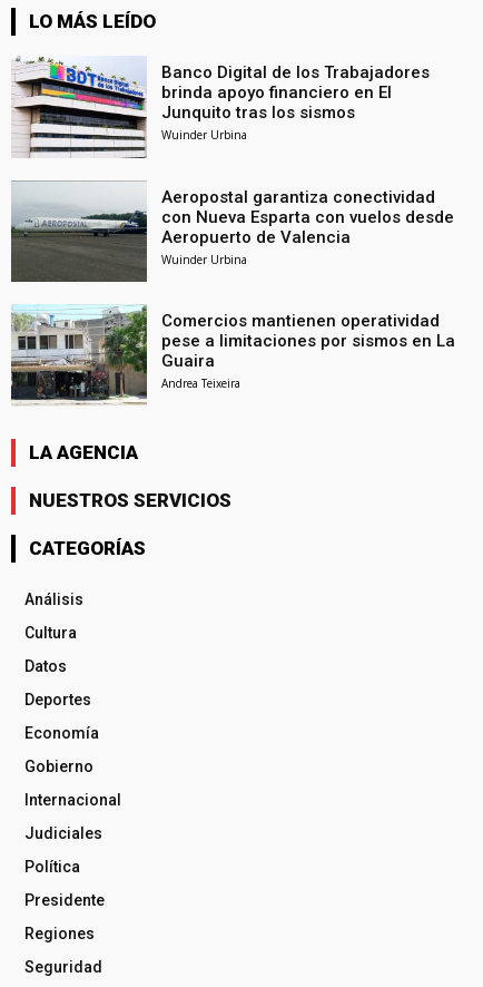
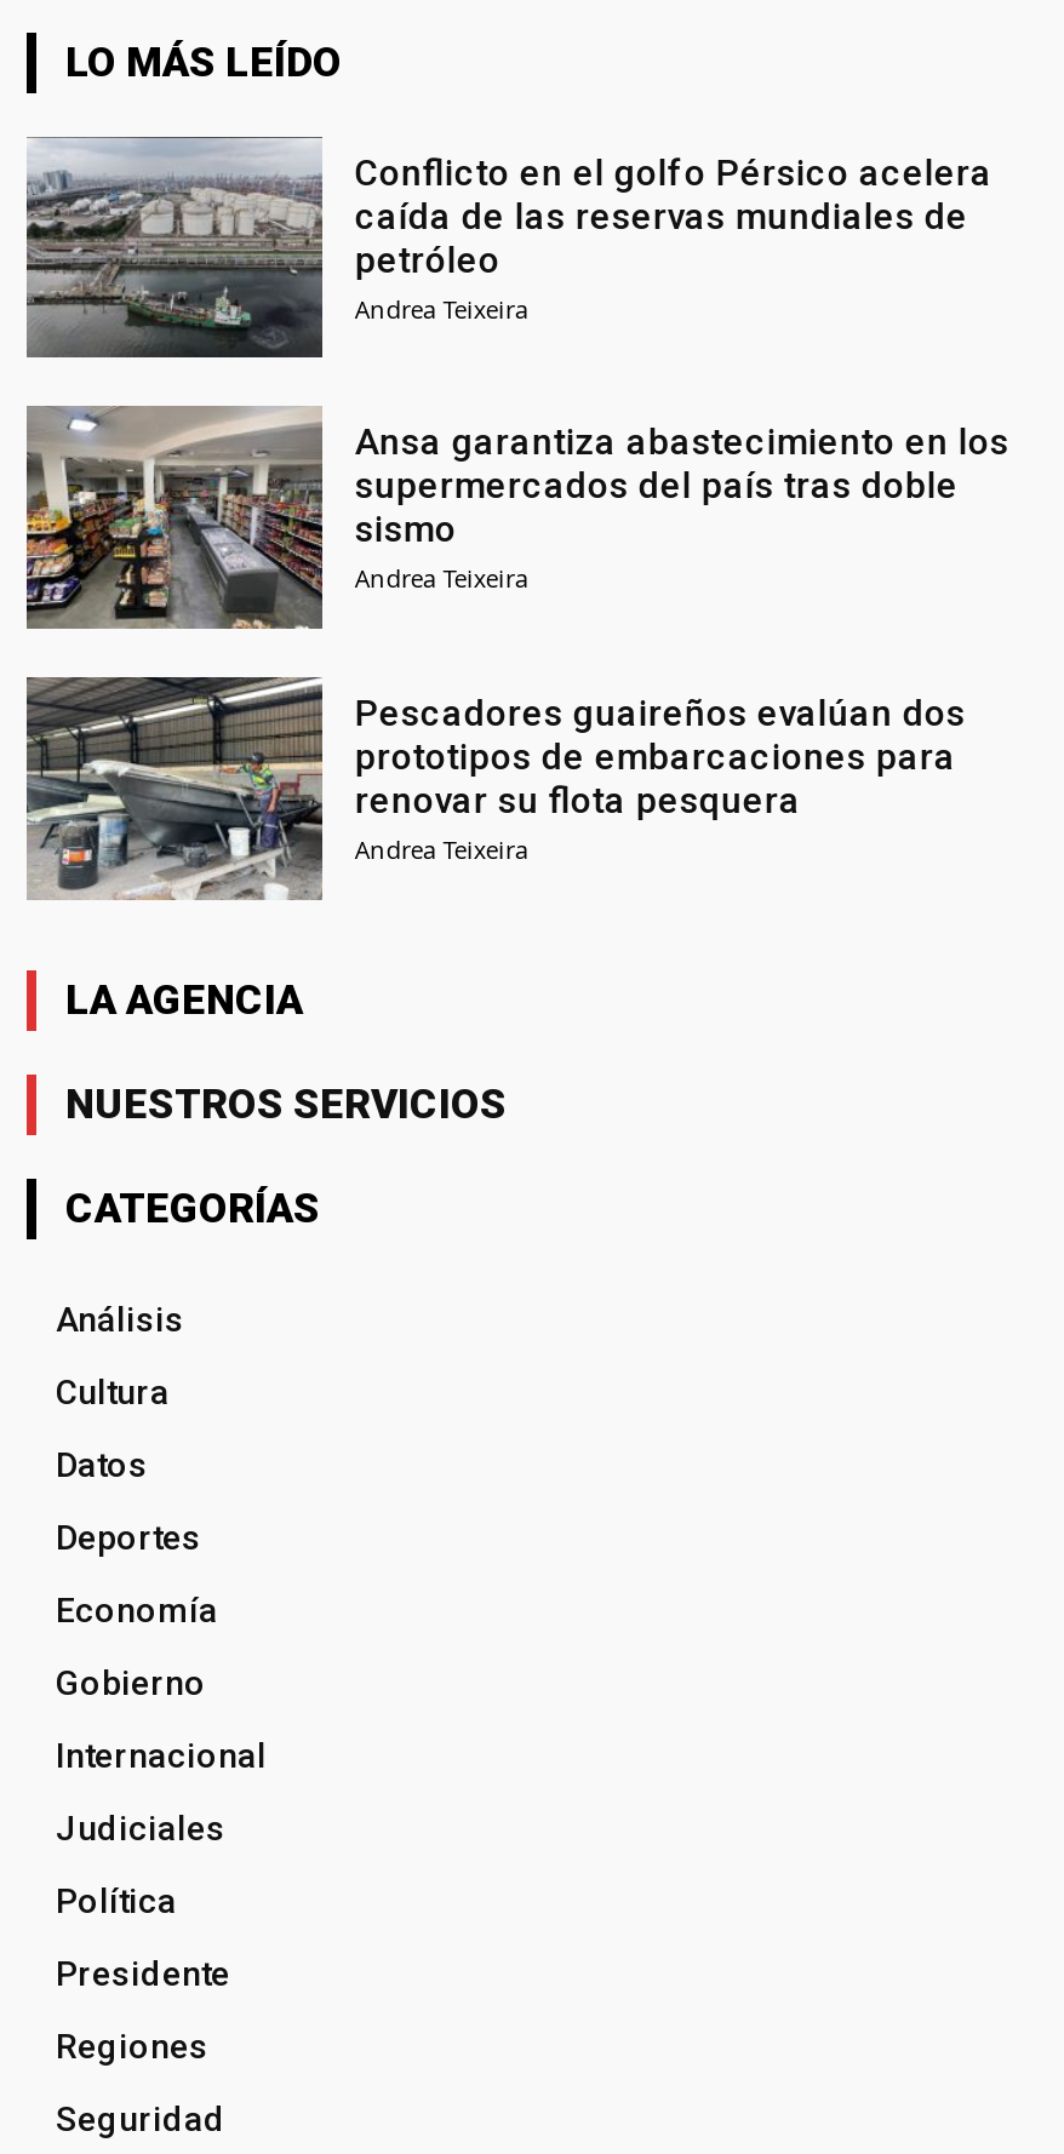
- [image]
- Banco Digital de los Trabajadores
- brinda apoyo financiero en El
- Junquito tras los sismos
- Wuinder Urbina
+ [image]
+ Conflicto en el golfo Pérsico acelera
+ caída de las reservas mundiales de
+ petróleo
+ Andrea Teixeira

- [image]
- Aeropostal garantiza conectividad
- con Nueva Esparta con vuelos desde
- Aeropuerto de Valencia
- Wuinder Urbina
+ [image]
+ Ansa garantiza abastecimiento en los
+ supermercados del país tras doble
+ sismo
+ Andrea Teixeira

- [image]
- Comercios mantienen operatividad
- pese a limitaciones por sismos en La
- Guaira
+ [image]
+ Pescadores guaireños evalúan dos
+ prototipos de embarcaciones para
+ renovar su flota pesquera
